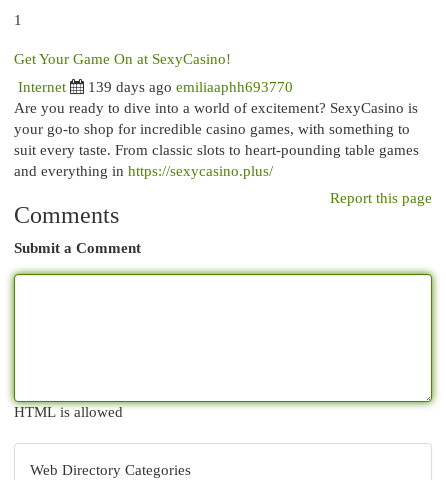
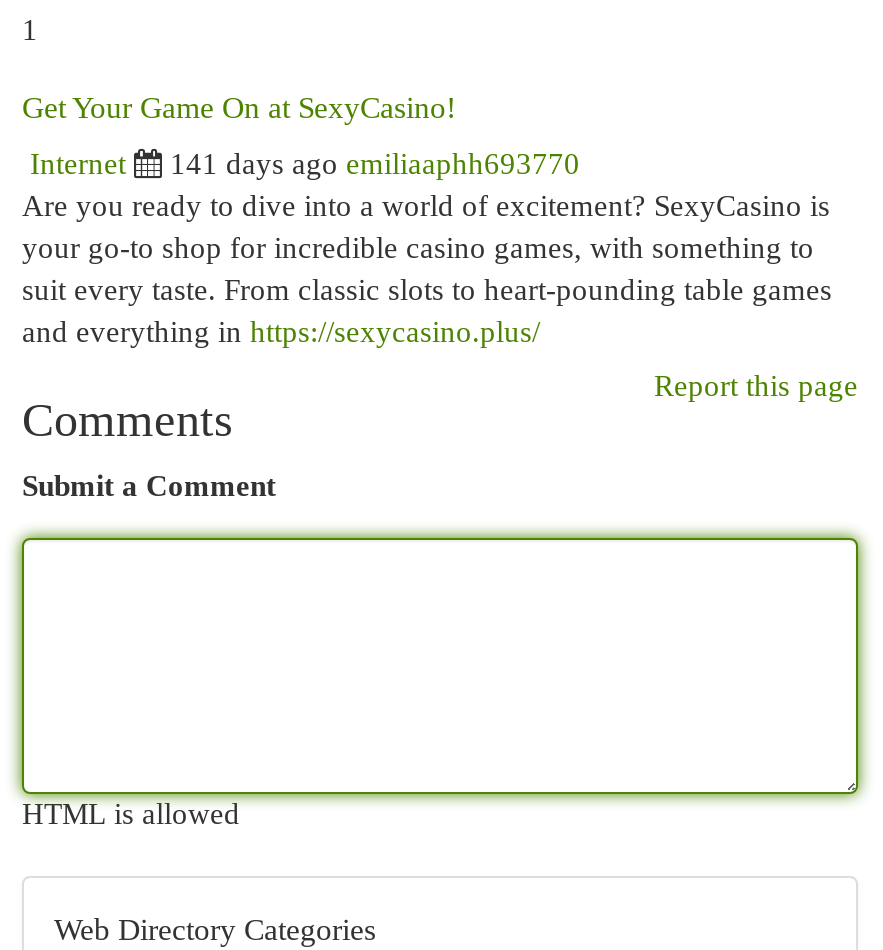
- 139 days ago emiliaaphh693770
+ 141 days ago emiliaaphh693770
